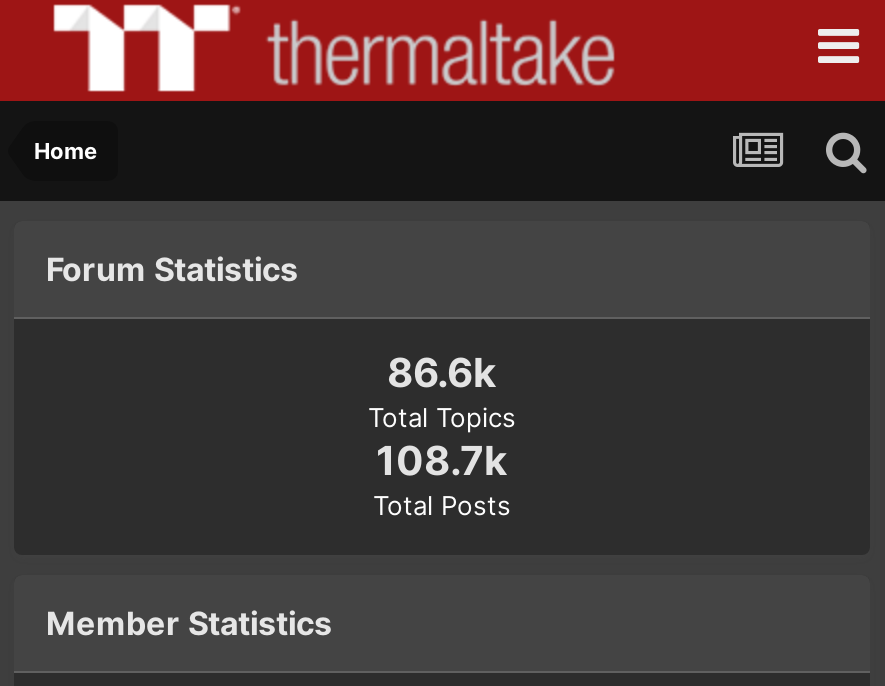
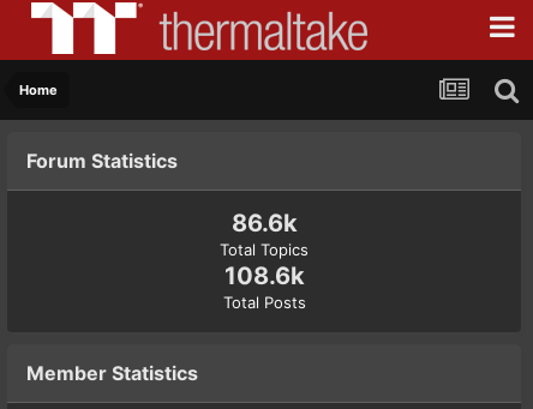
- 108.7k
+ 108.6k
